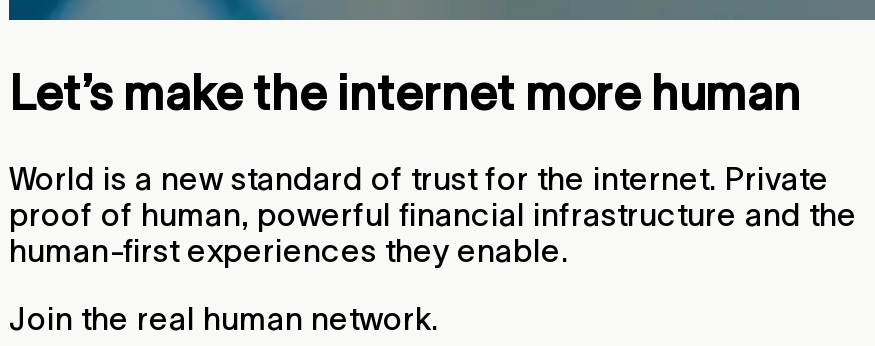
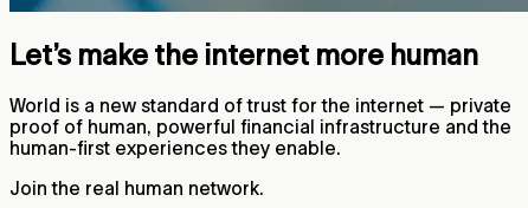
- World is a new standard of trust for the internet. Private
+ World is a new standard of trust for the internet — private
